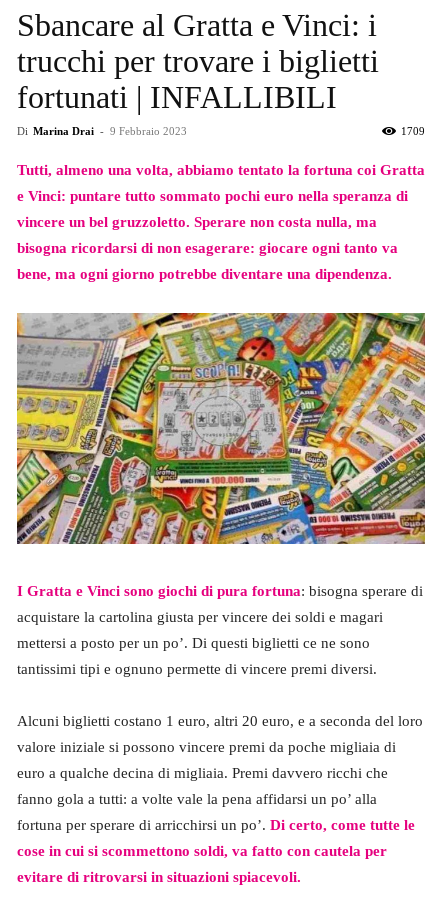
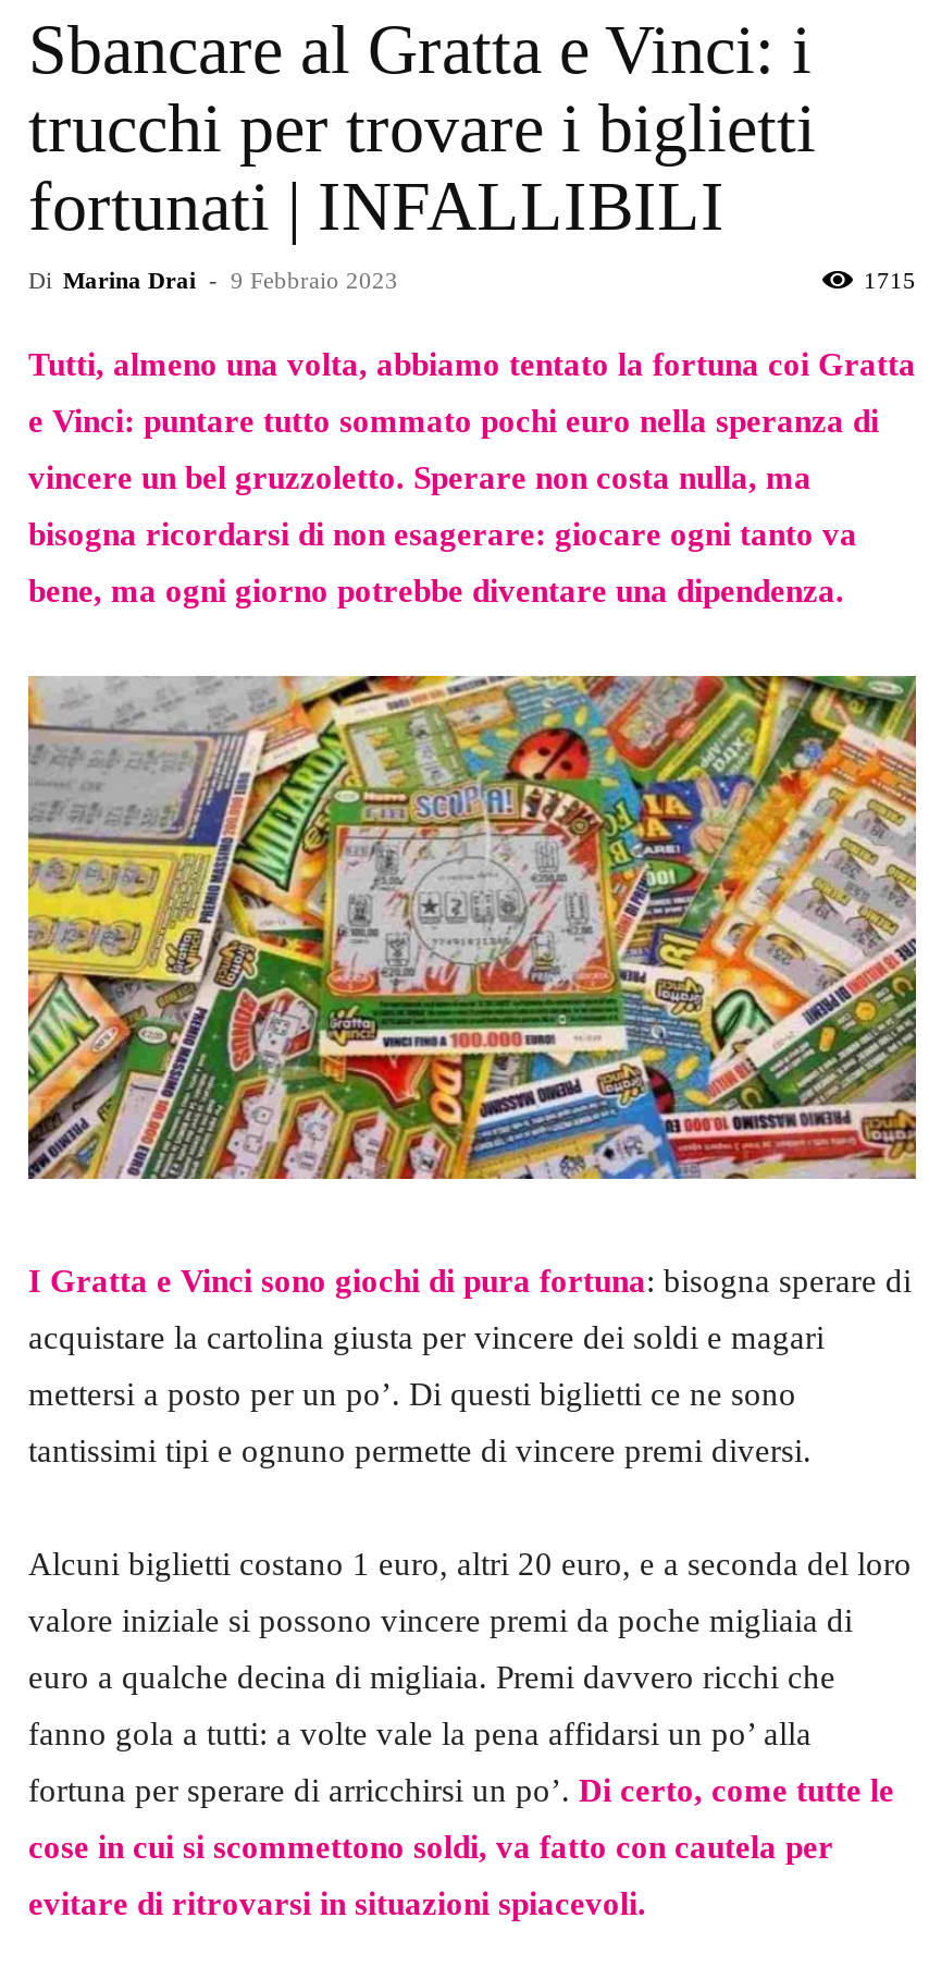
- 1709
+ 1715
